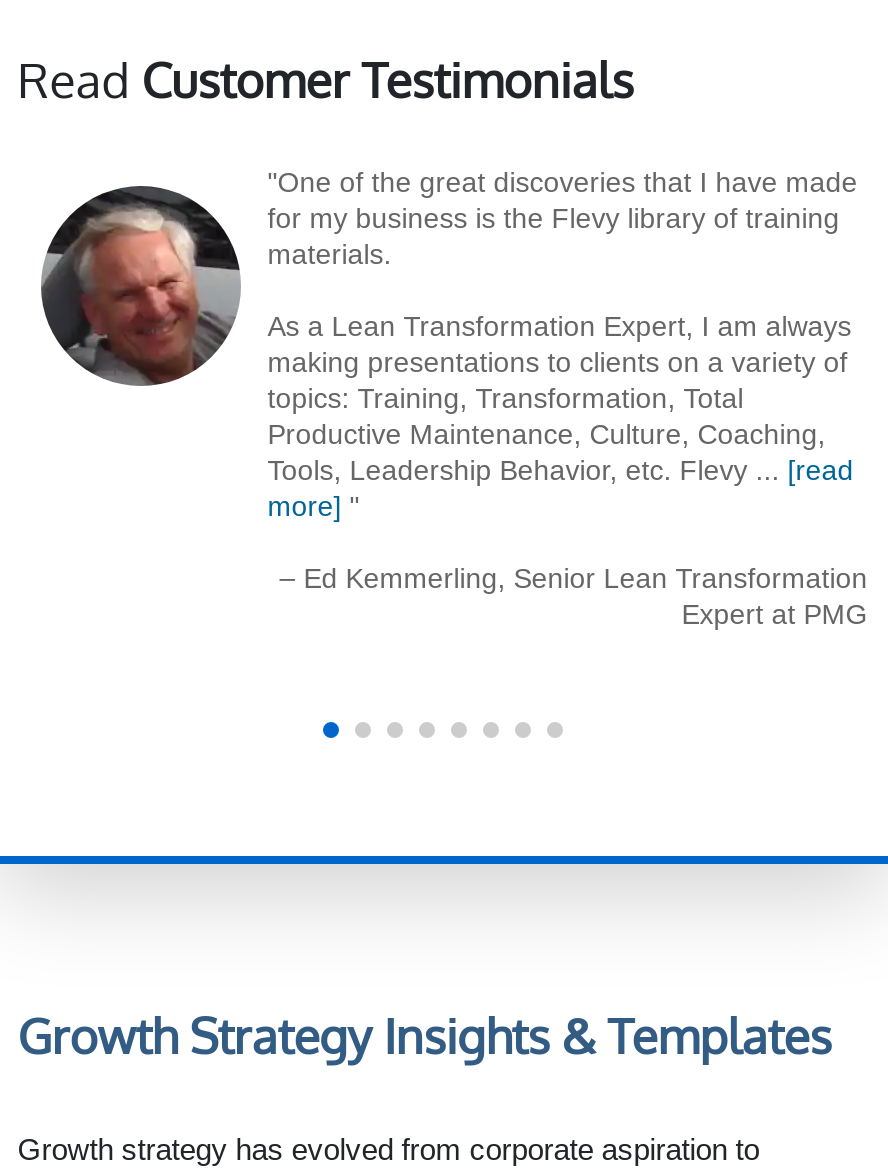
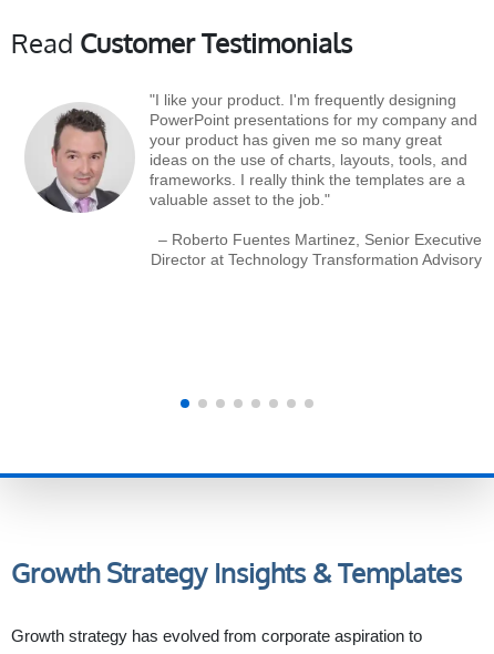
- [image]
- "One of the great discoveries that I have made
- for my business is the Flevy library of training
- materials.
- As a Lean Transformation Expert, I am always
- making presentations to clients on a variety of
- topics: Training, Transformation, Total
- Productive Maintenance, Culture, Coaching,
- Tools, Leadership Behavior, etc. Flevy... [read
- more] "
- – Ed Kemmerling, Senior Lean Transformation
- Expert at PMG
+ [image]
+ "I like your product. I'm frequently designing
+ PowerPoint presentations for my company and
+ your product has given me so many great
+ ideas on the use of charts, layouts, tools, and
+ frameworks. I really think the templates are a
+ valuable asset to the job."
+ – Roberto Fuentes Martinez, Senior Executive
+ Director at Technology Transformation Advisory
